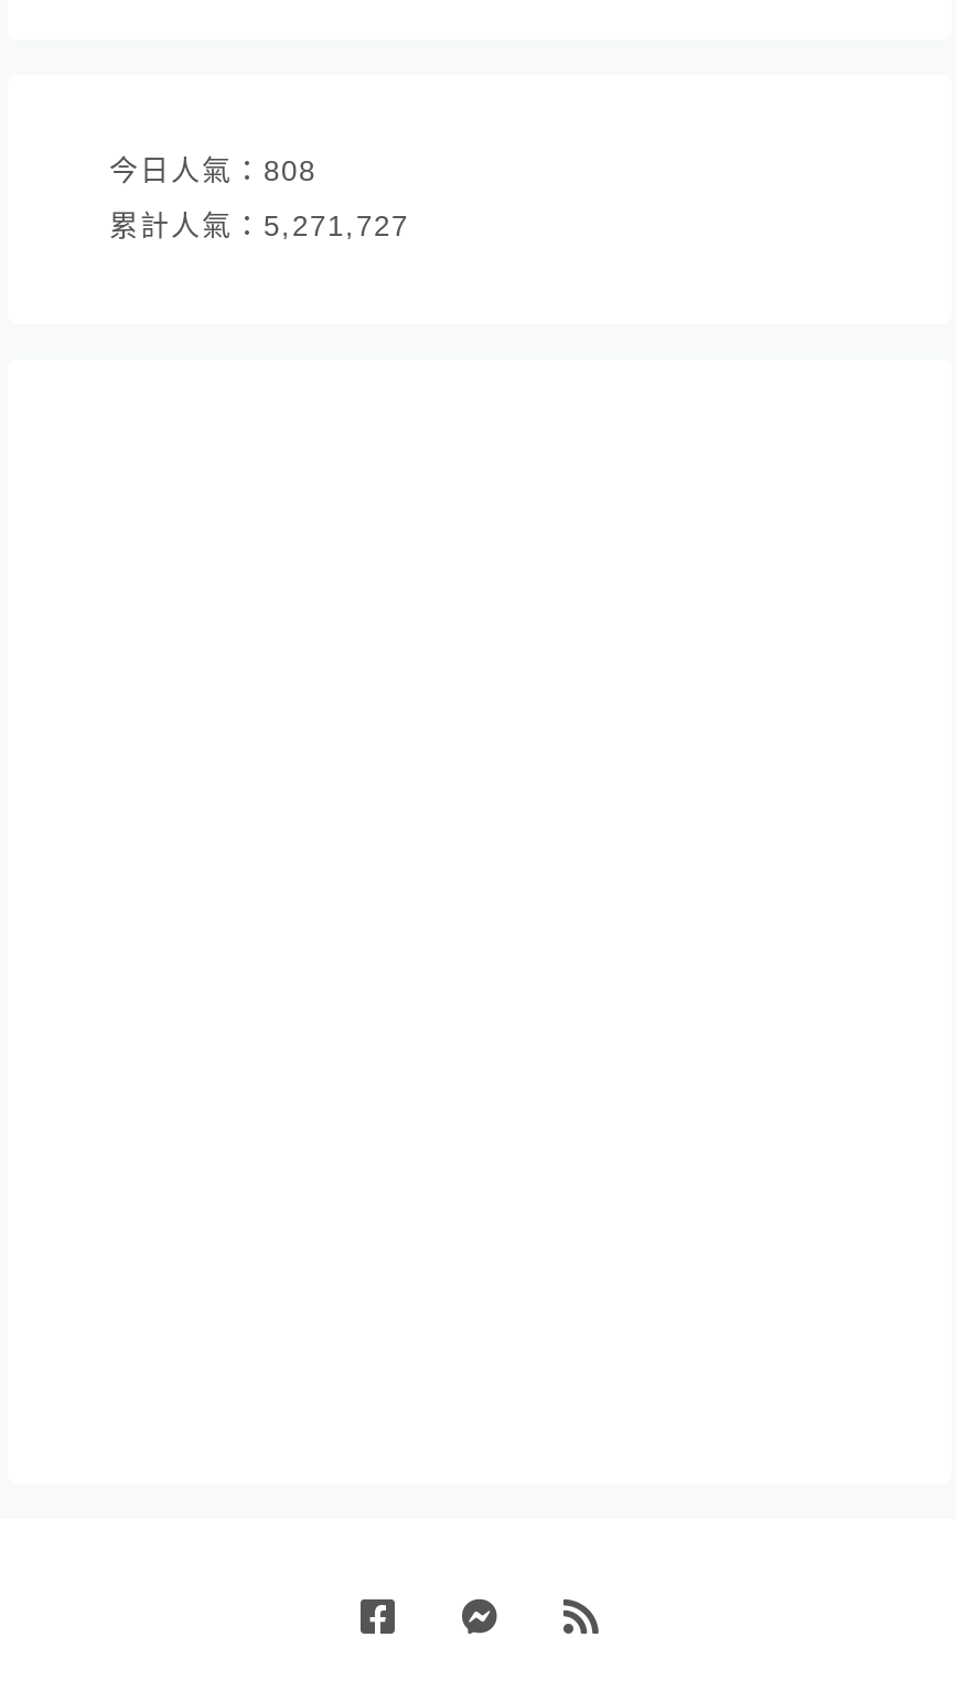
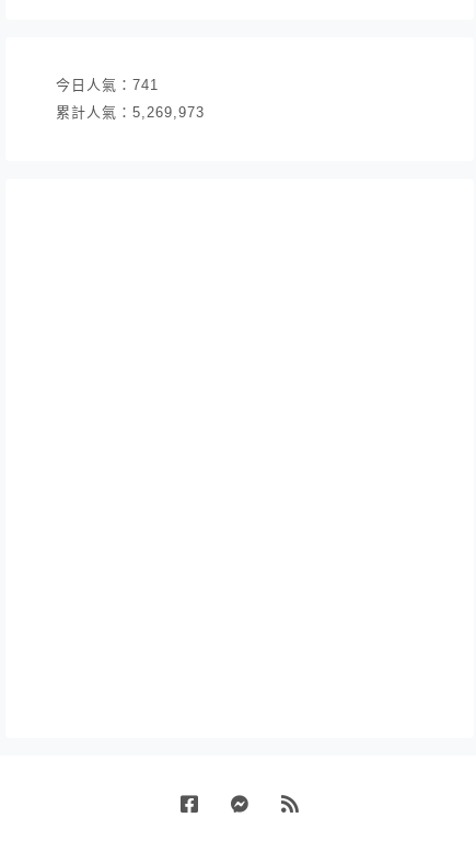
- 今日人氣：808
+ 今日人氣：741

- 累計人氣：5,271,727
+ 累計人氣：5,269,973
